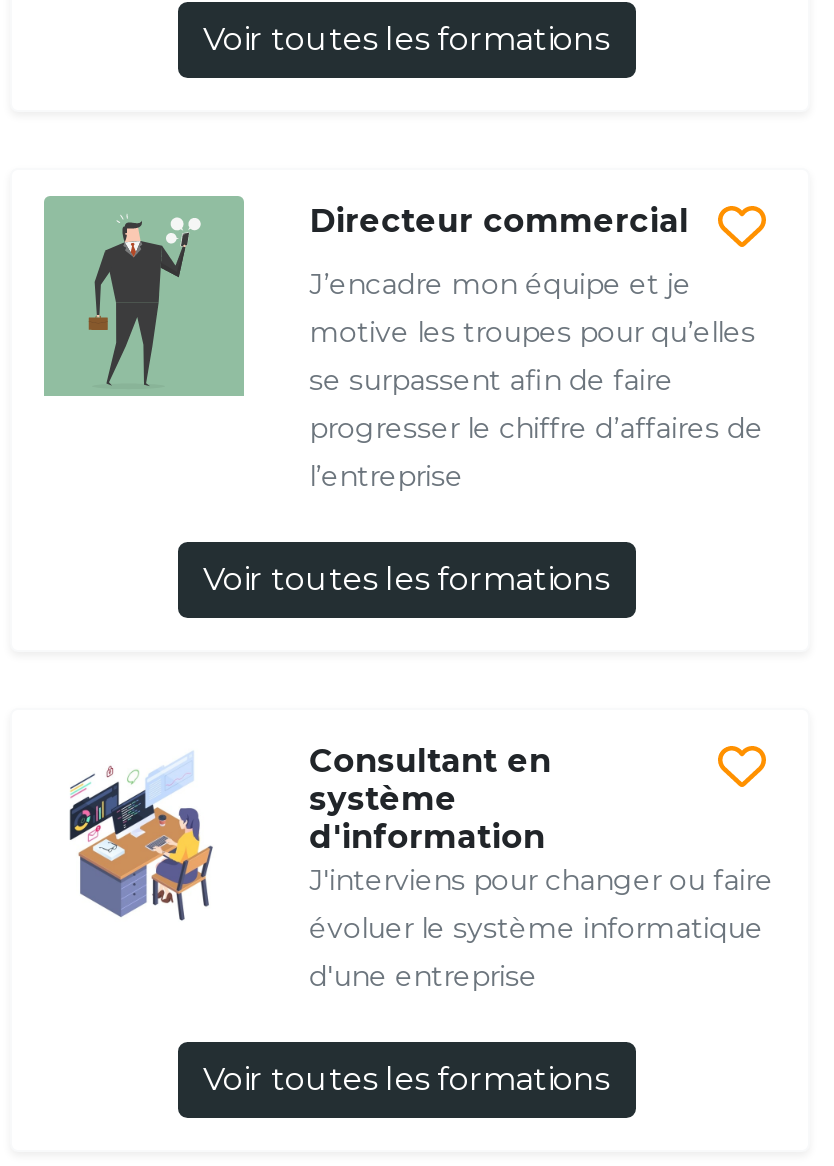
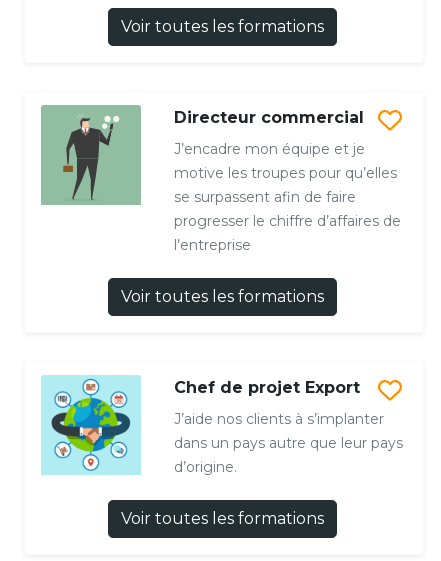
- [image]
- Consultant en
- système
- d'information
- J'interviens pour changer ou faire
- évoluer le système informatique
- d'une entreprise
+ [image]
+ Chef de projet Export
+ J’aide nos clients à s’implanter
+ dans un pays autre que leur pays
+ d’origine.
